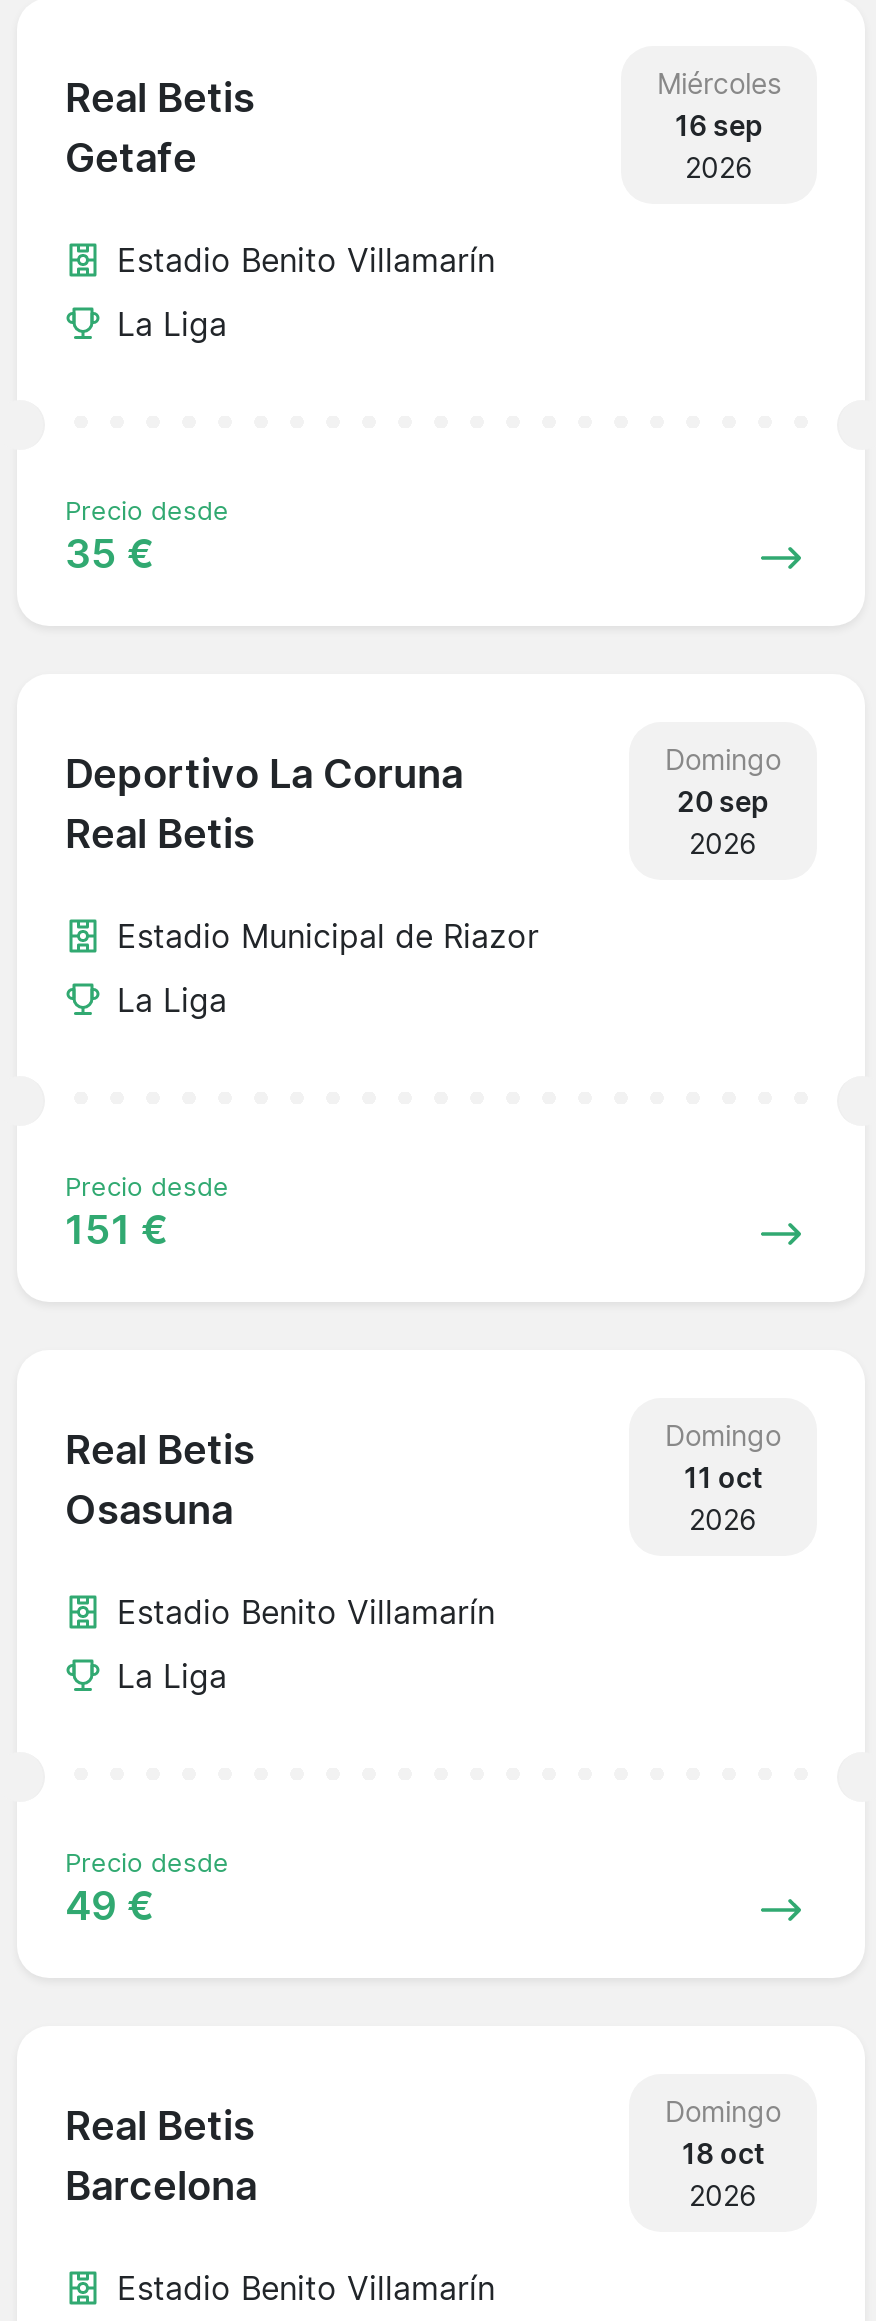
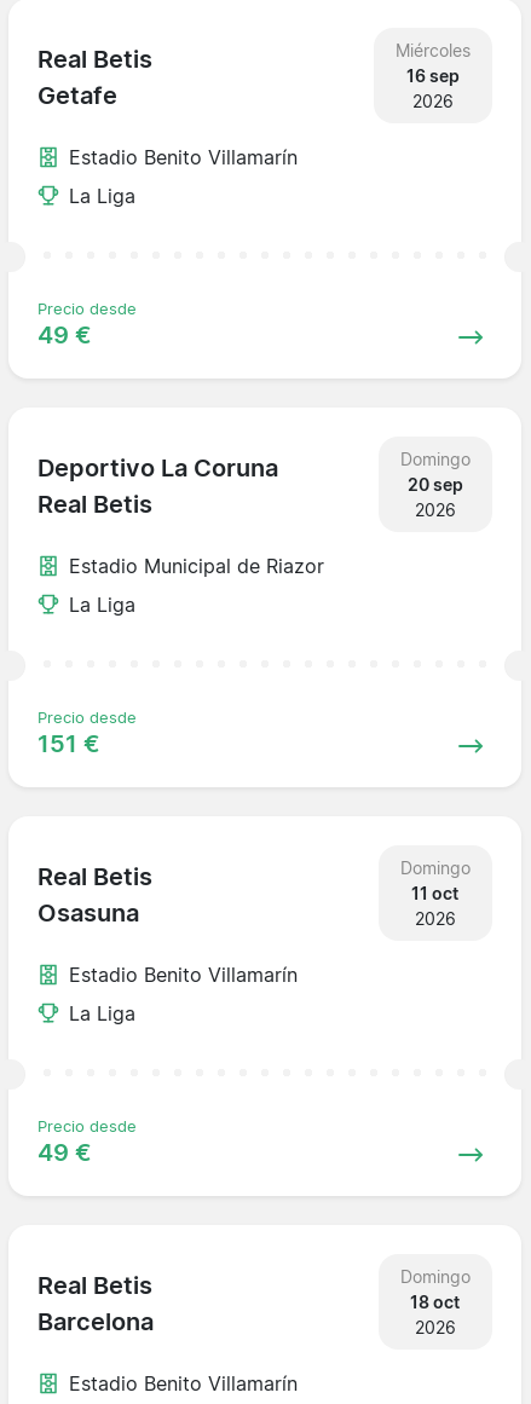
- 35 €
+ 49 €
